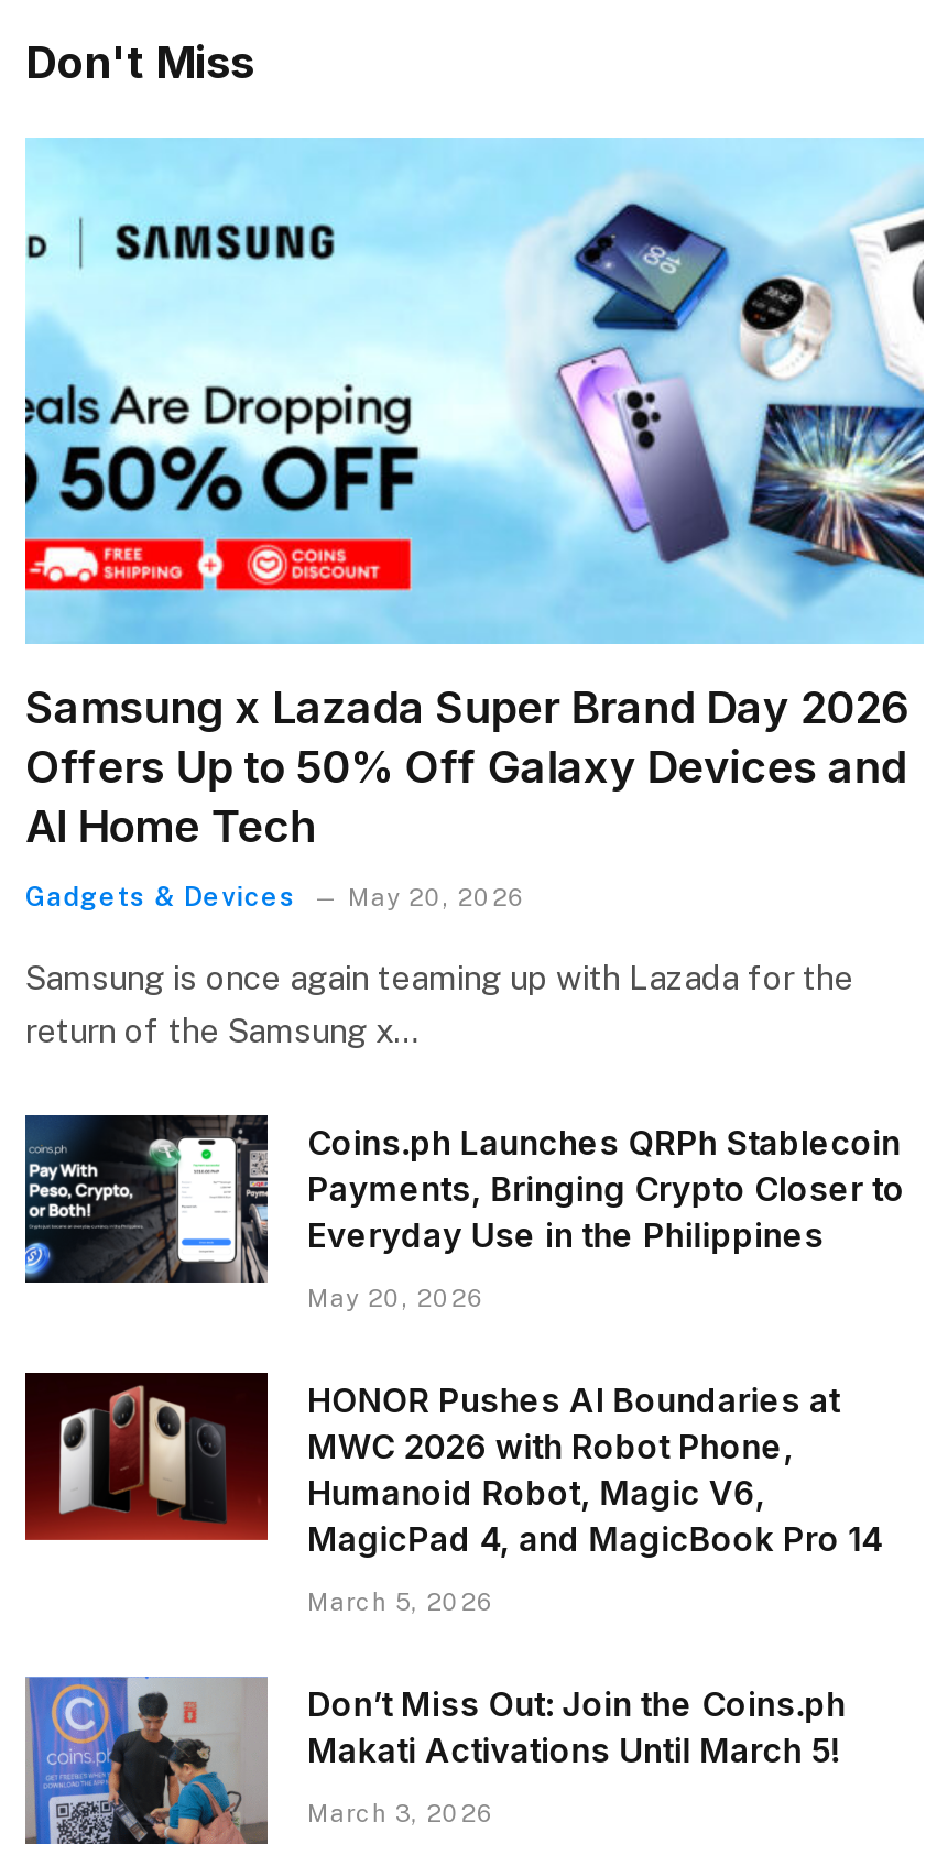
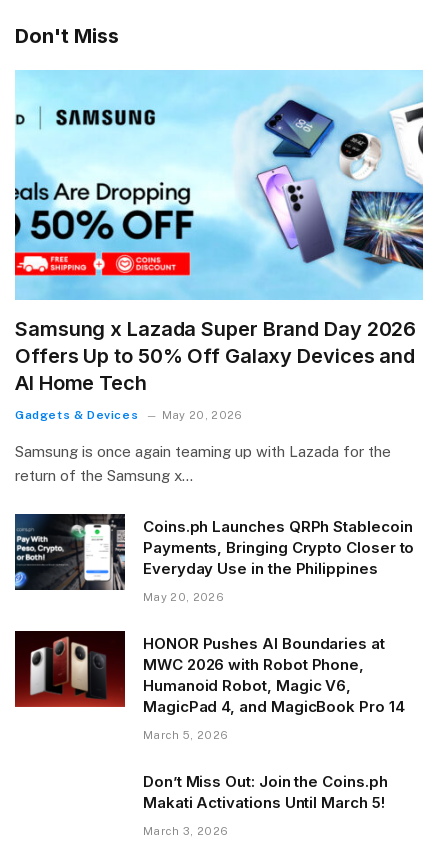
- [image]
